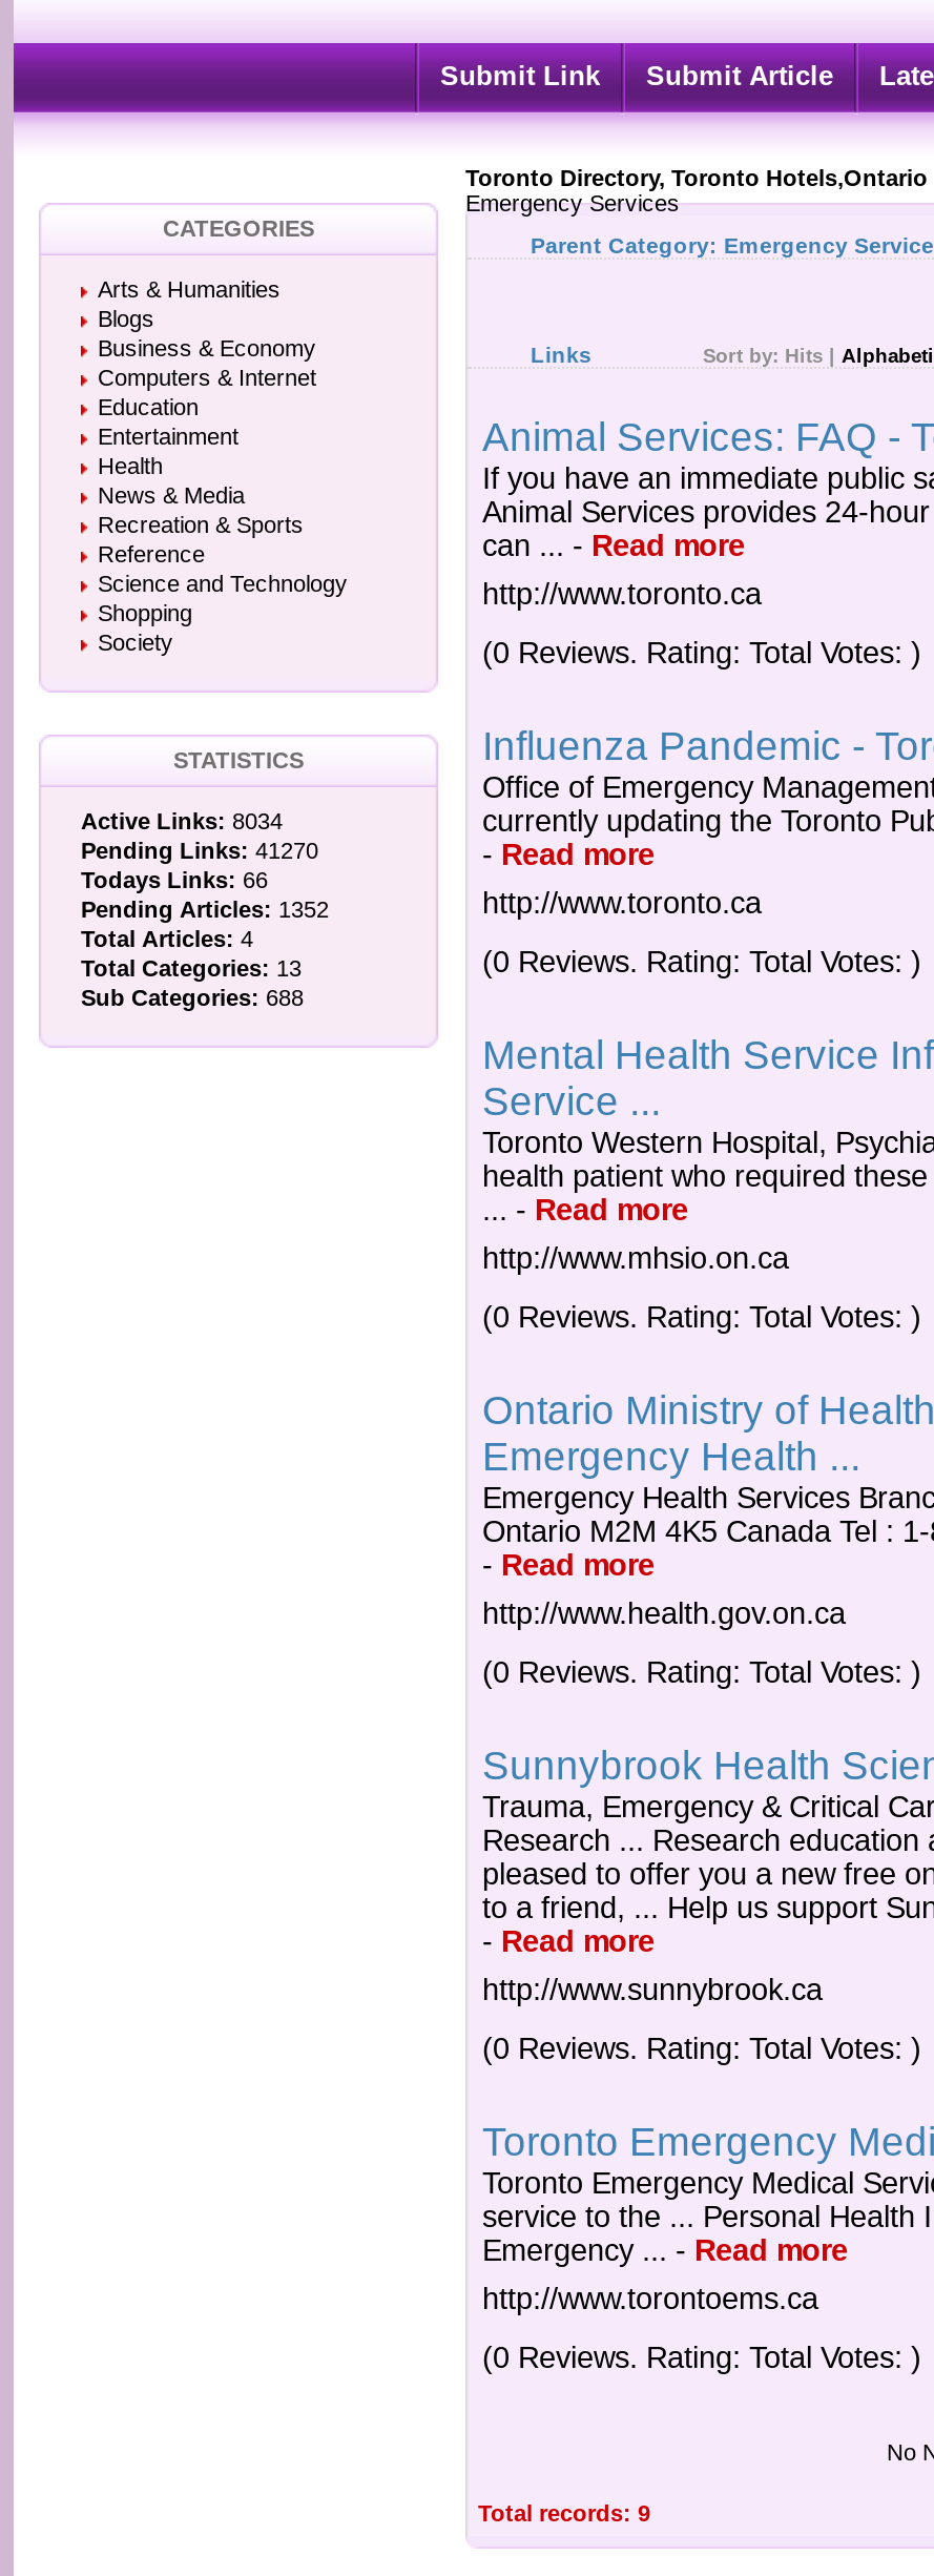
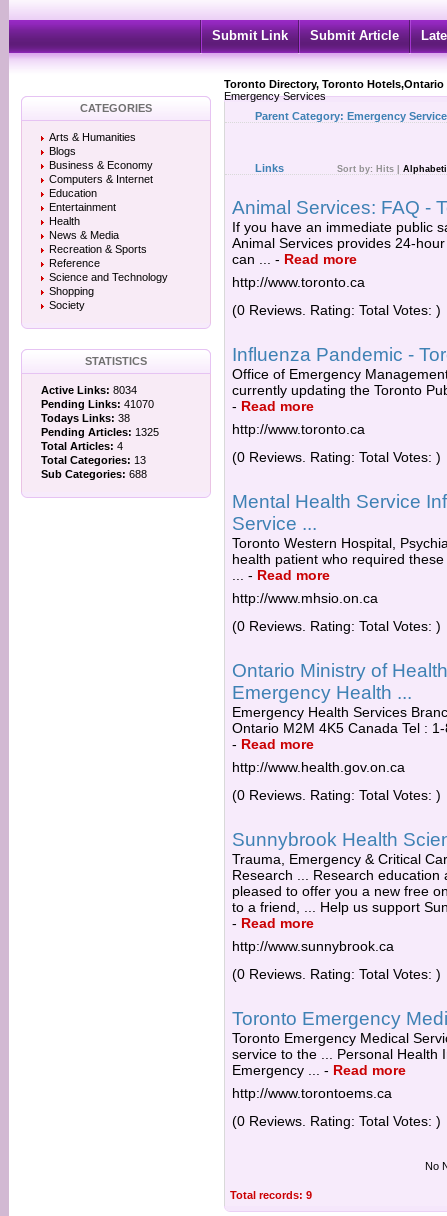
- Pending Links: 41270
+ Pending Links: 41070

- Todays Links: 66
+ Todays Links: 38

- Pending Articles: 1352
+ Pending Articles: 1325
